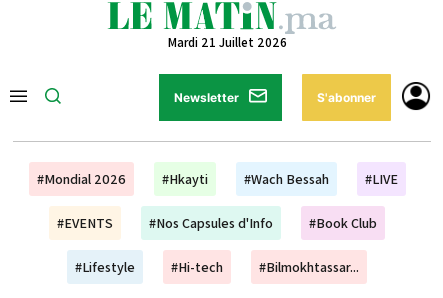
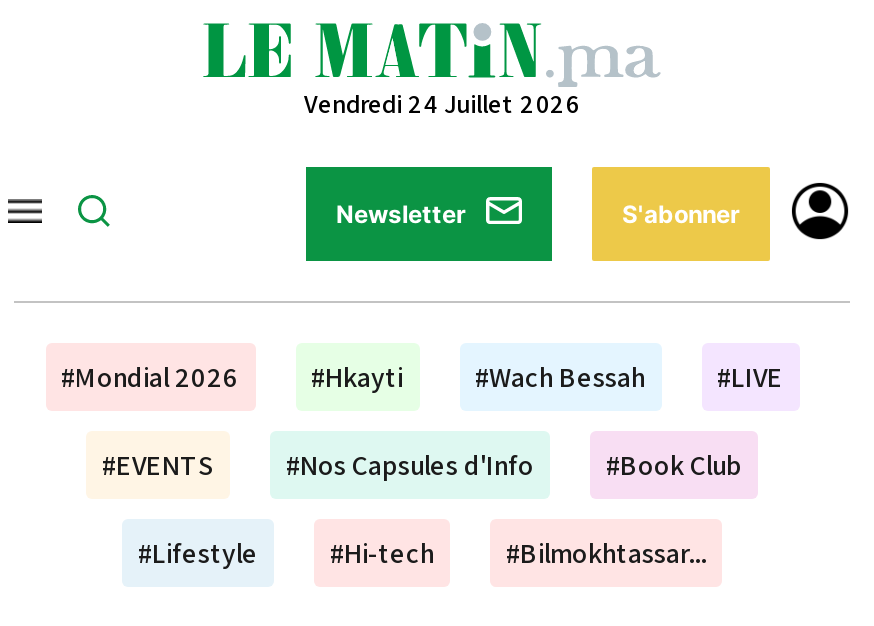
- Mardi 21 Juillet 2026
+ Vendredi 24 Juillet 2026
